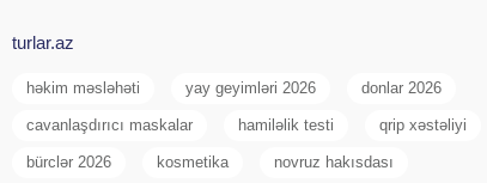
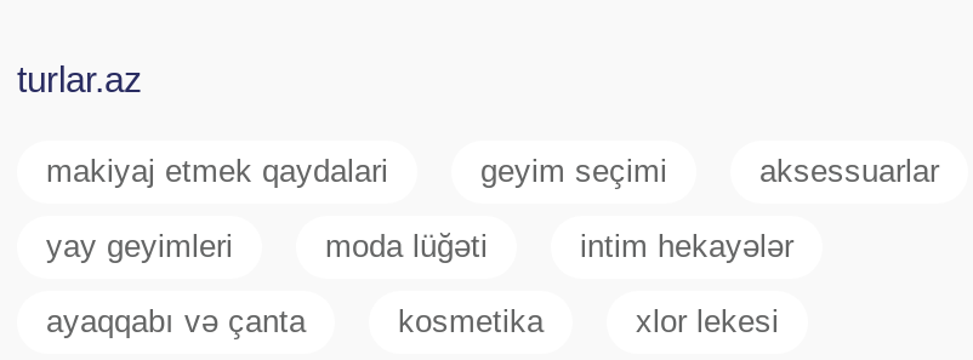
- həkim məsləhəti
- yay geyimləri 2026
- donlar 2026
+ makiyaj etmek qaydalari
+ geyim seçimi
+ aksessuarlar

- cavanlaşdırıcı maskalar
- hamiləlik testi
- qrip xəstəliyi
+ yay geyimleri
+ moda lüğəti
+ intim hekayələr

- bürclər 2026
+ ayaqqabı və çanta

- novruz hakısdası
+ xlor lekesi
